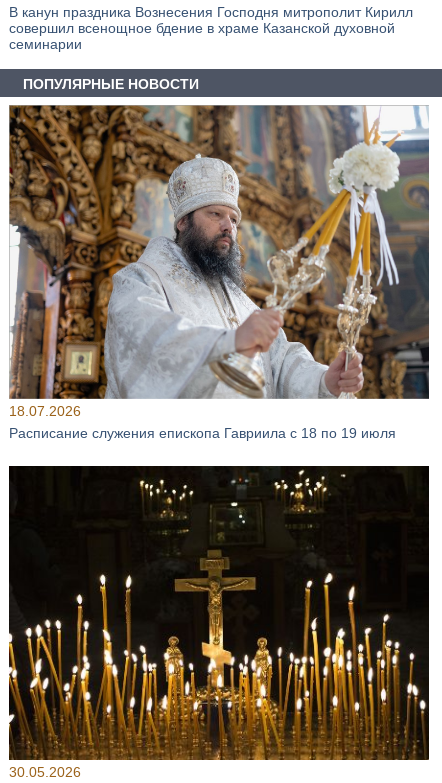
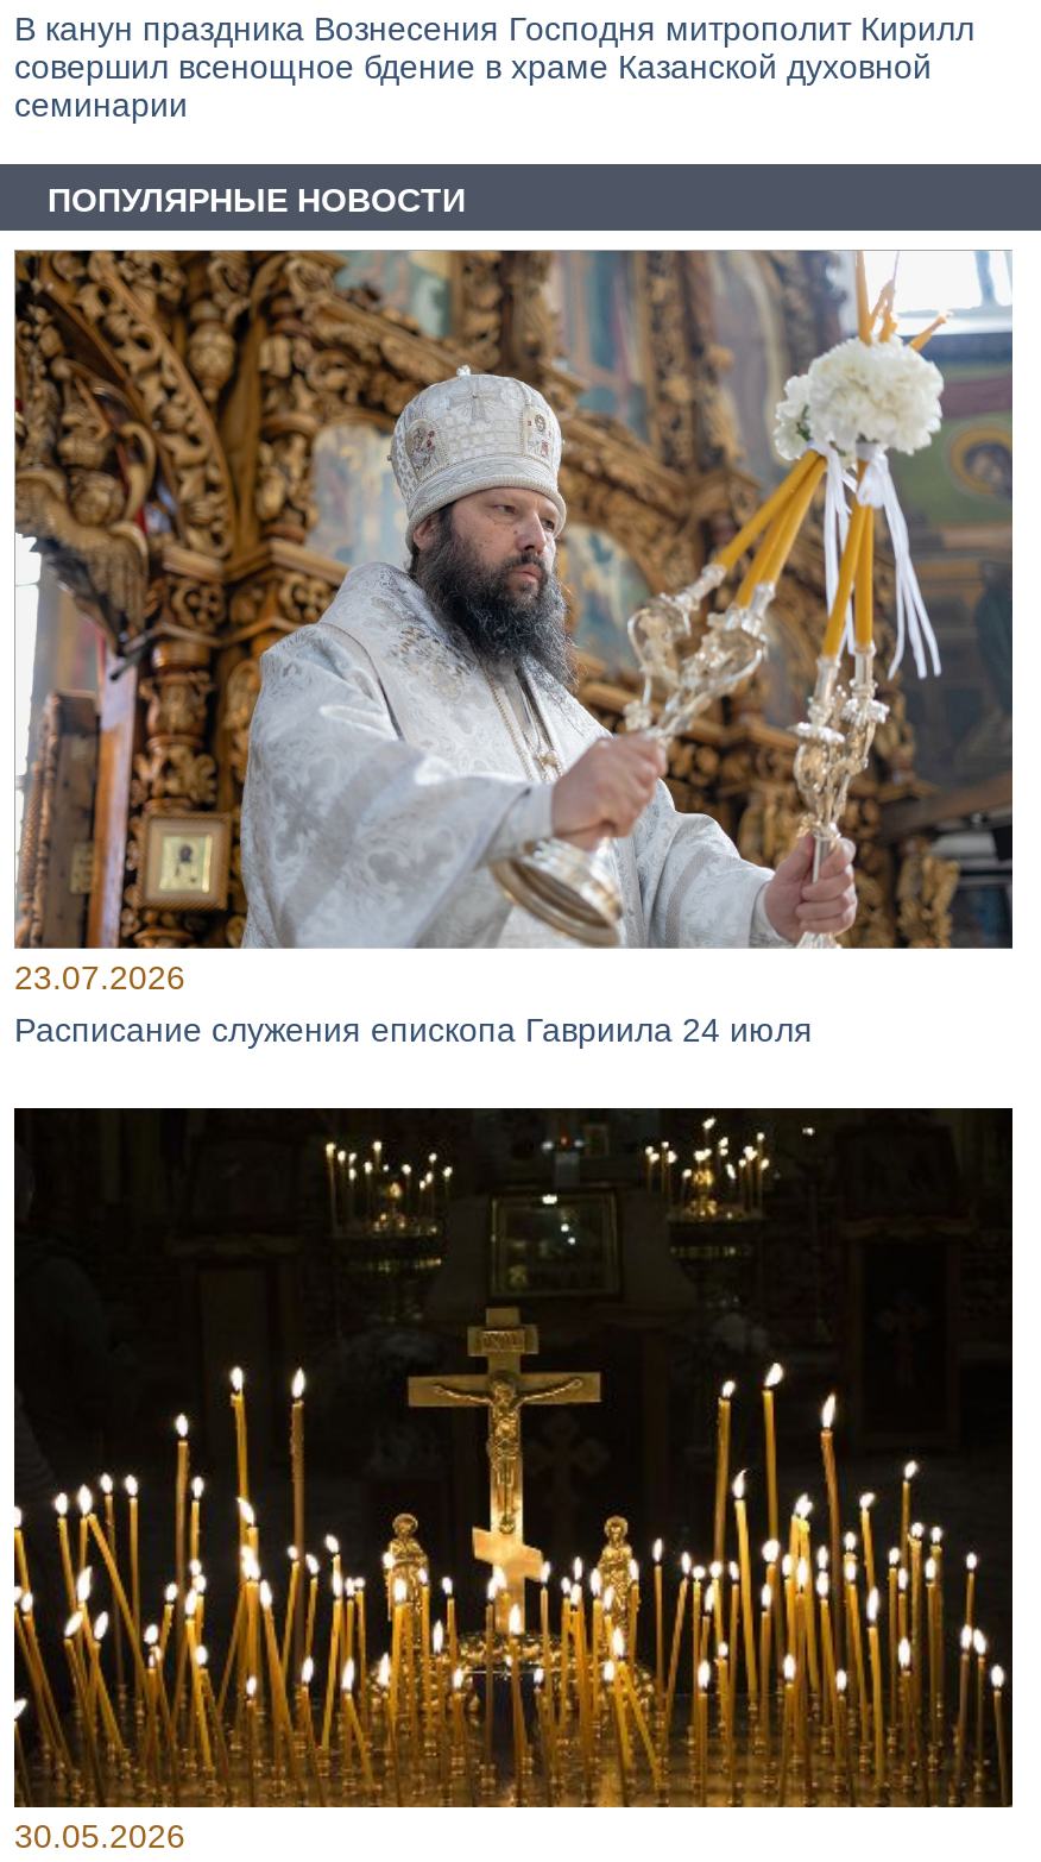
- 18.07.2026
- Расписание служения епископа Гавриила с 18 по 19 июля
+ 23.07.2026
+ Расписание служения епископа Гавриила 24 июля
